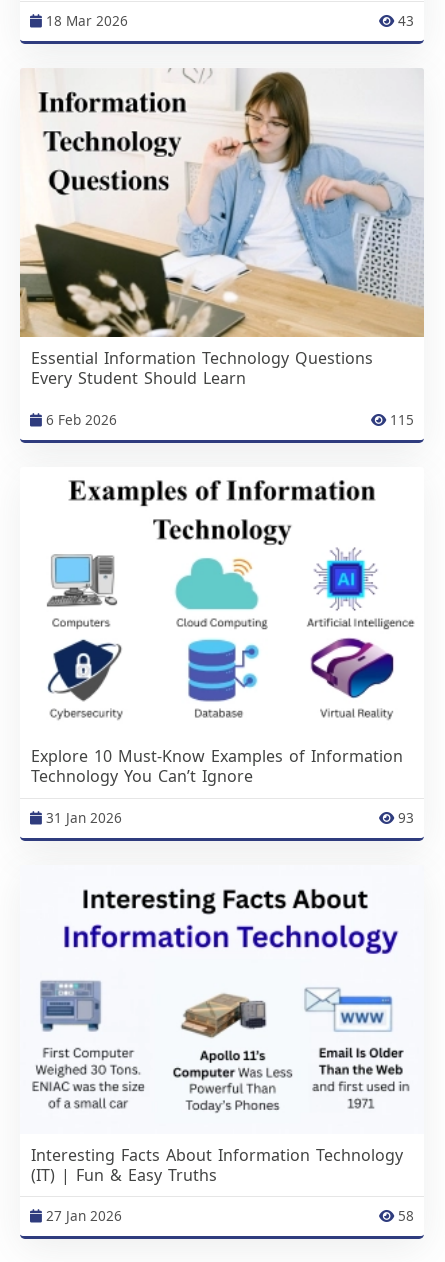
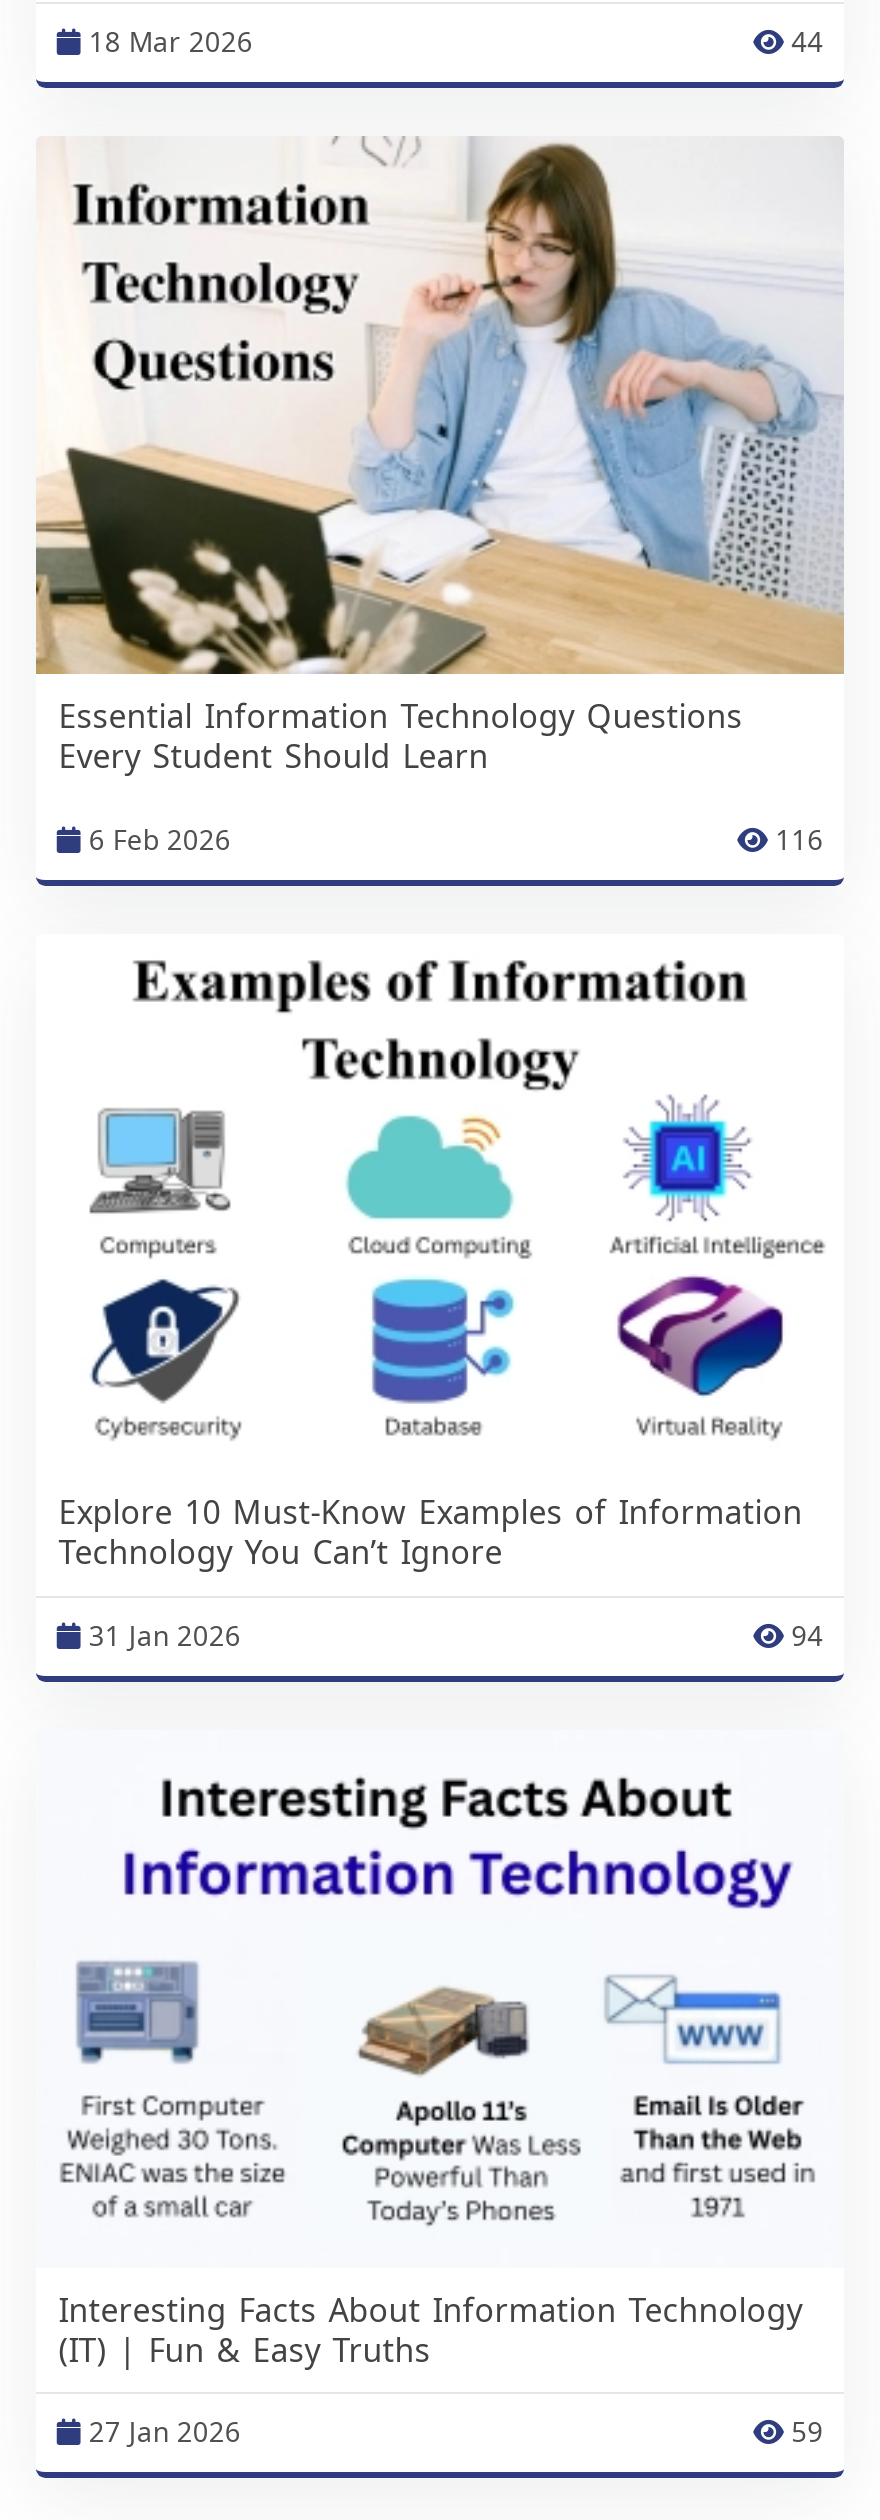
- 43
+ 44

- 115
+ 116

- 93
+ 94

- 58
+ 59
